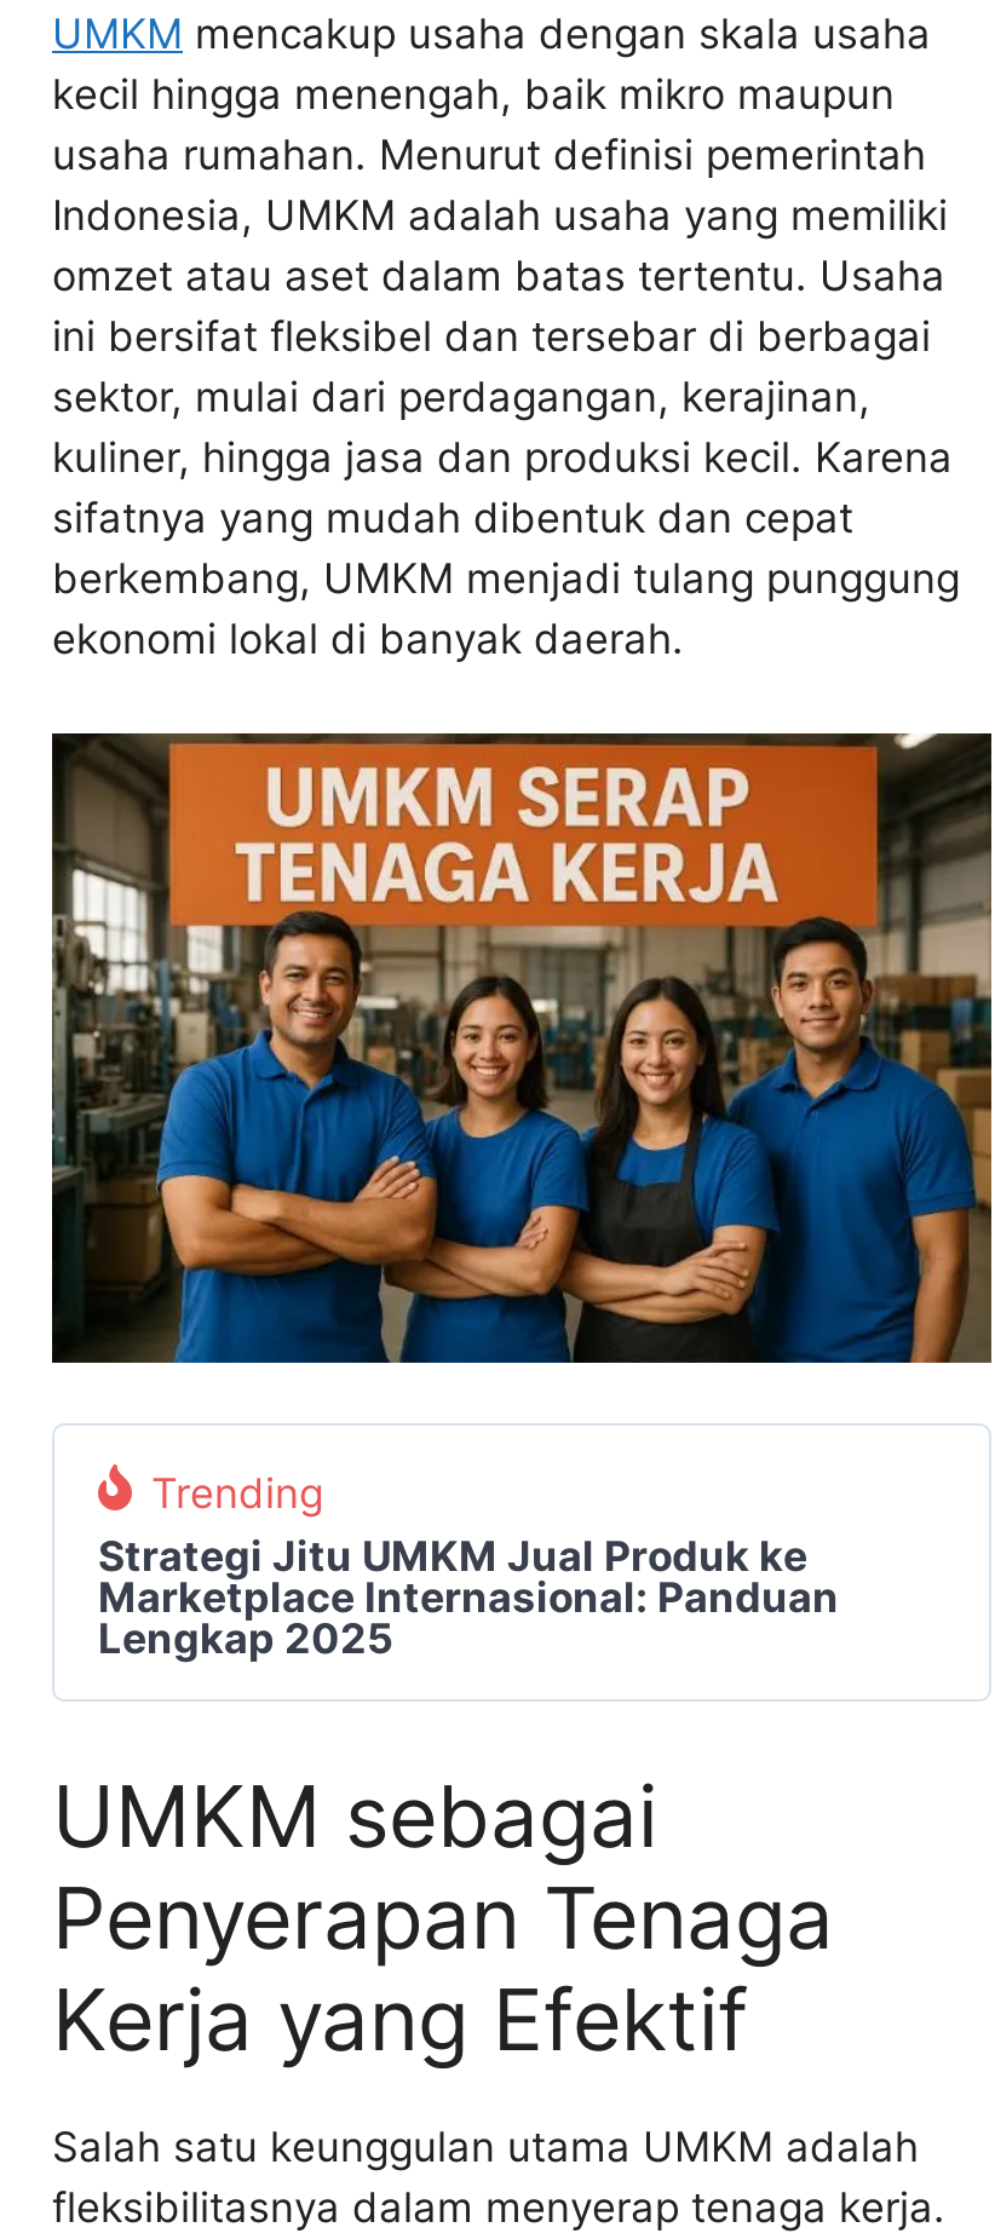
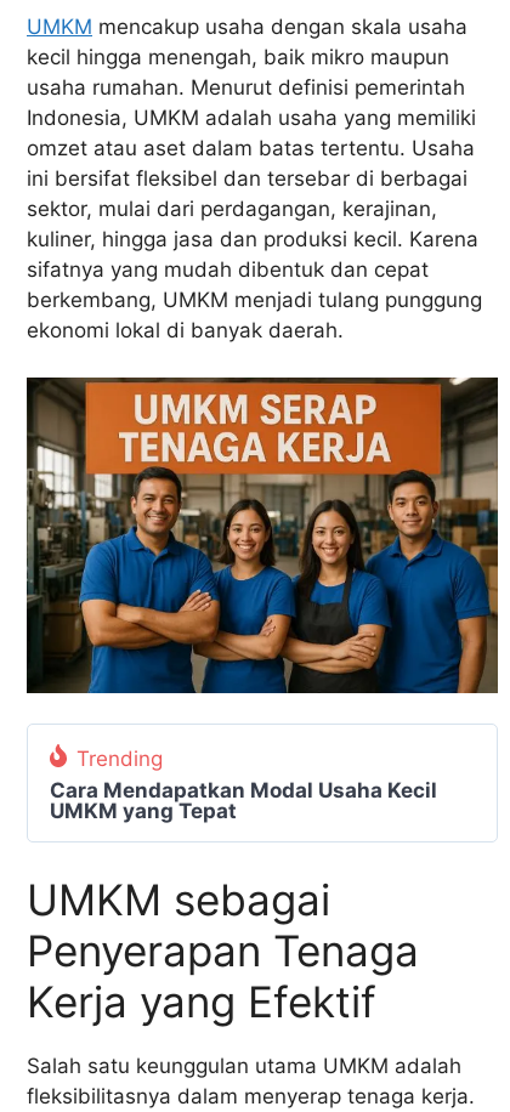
- Strategi Jitu UMKM Jual Produk ke
- Marketplace Internasional: Panduan
- Lengkap 2025
+ Cara Mendapatkan Modal Usaha Kecil
+ UMKM yang Tepat
